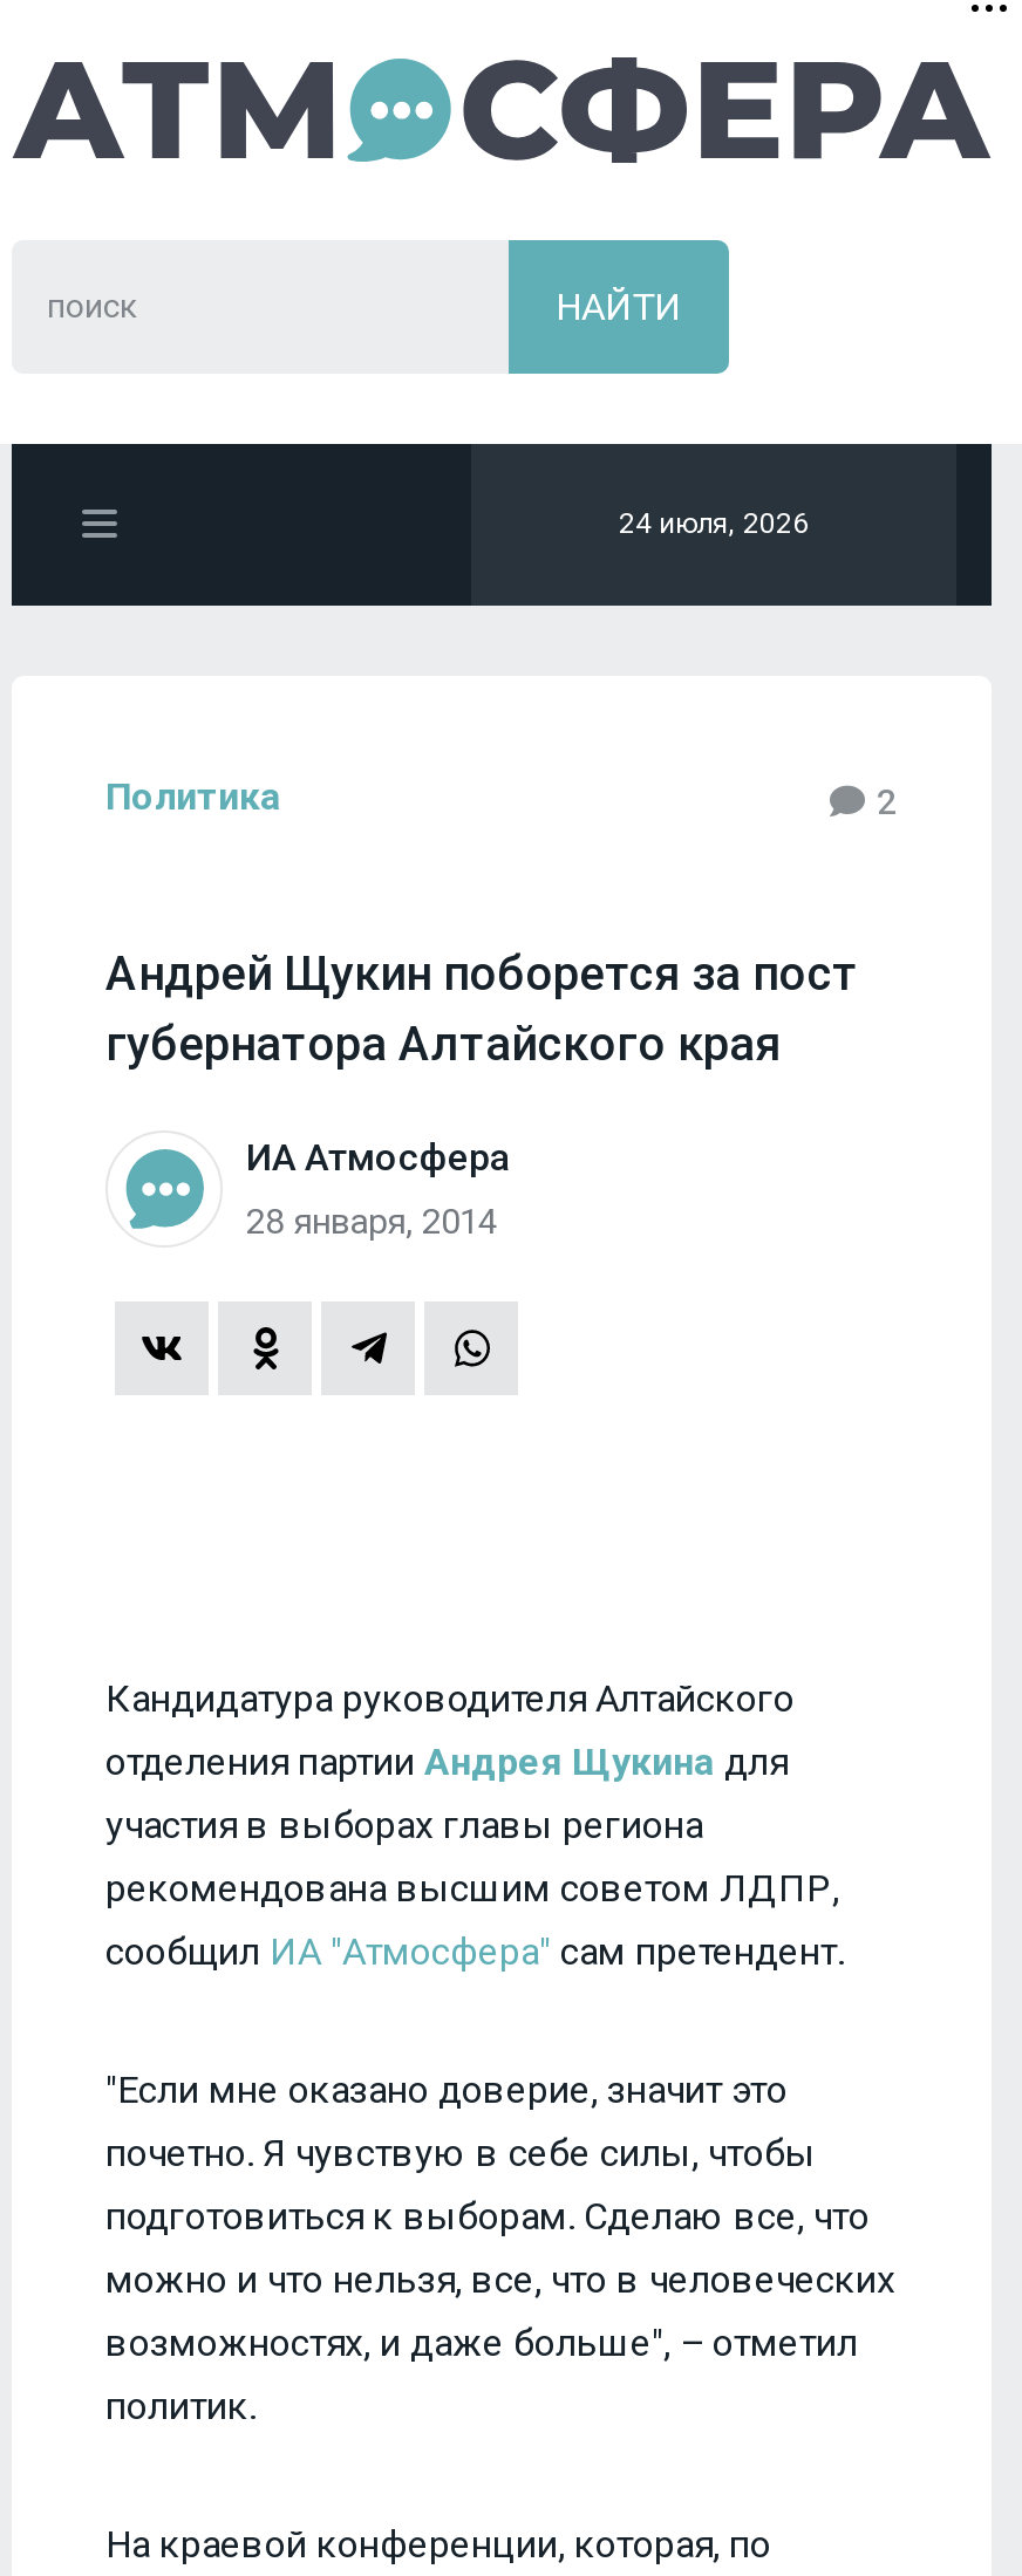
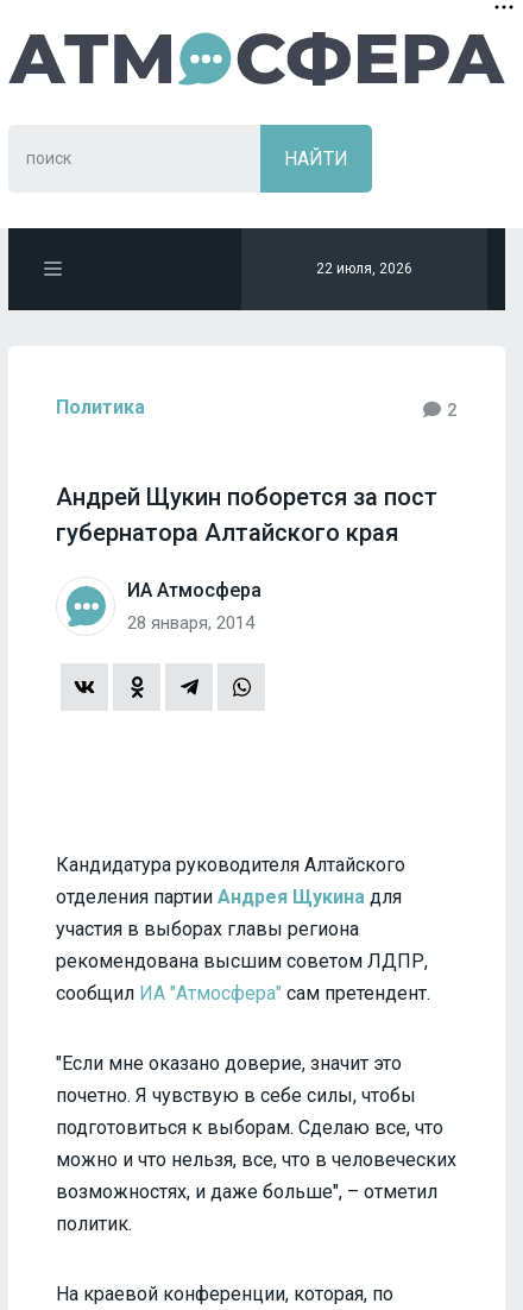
- 24 июля, 2026
+ 22 июля, 2026
